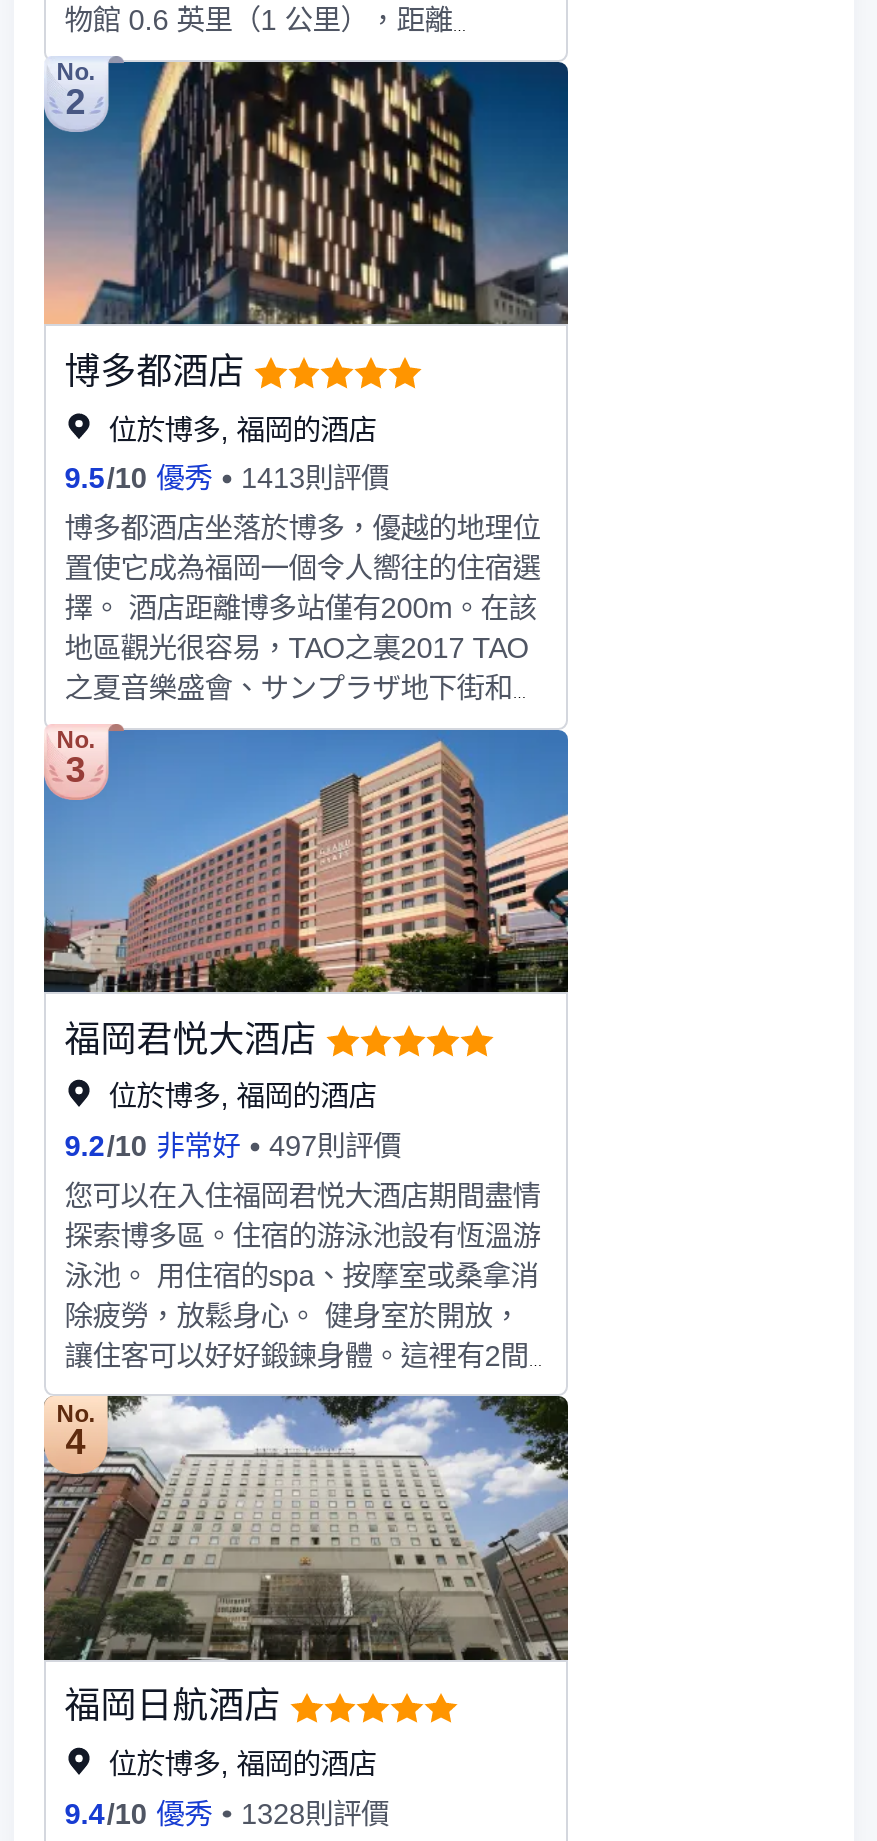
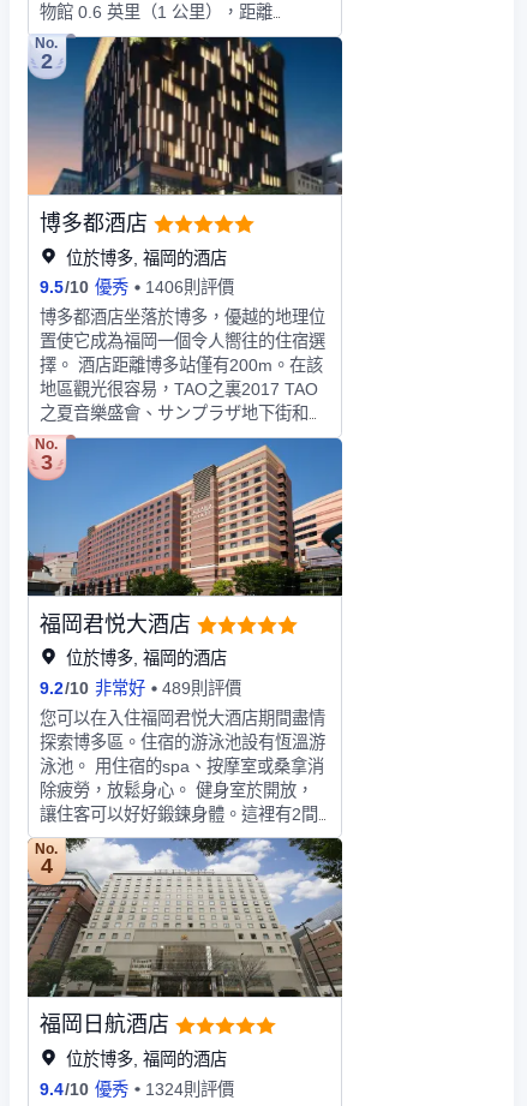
- 9.5 /10 優秀 1413則評價
+ 9.5 /10 優秀 1406則評價

- 497則評價
+ 489則評價

- 9.4 /10 優秀 1328則評價
+ 9.4 /10 優秀 1324則評價
